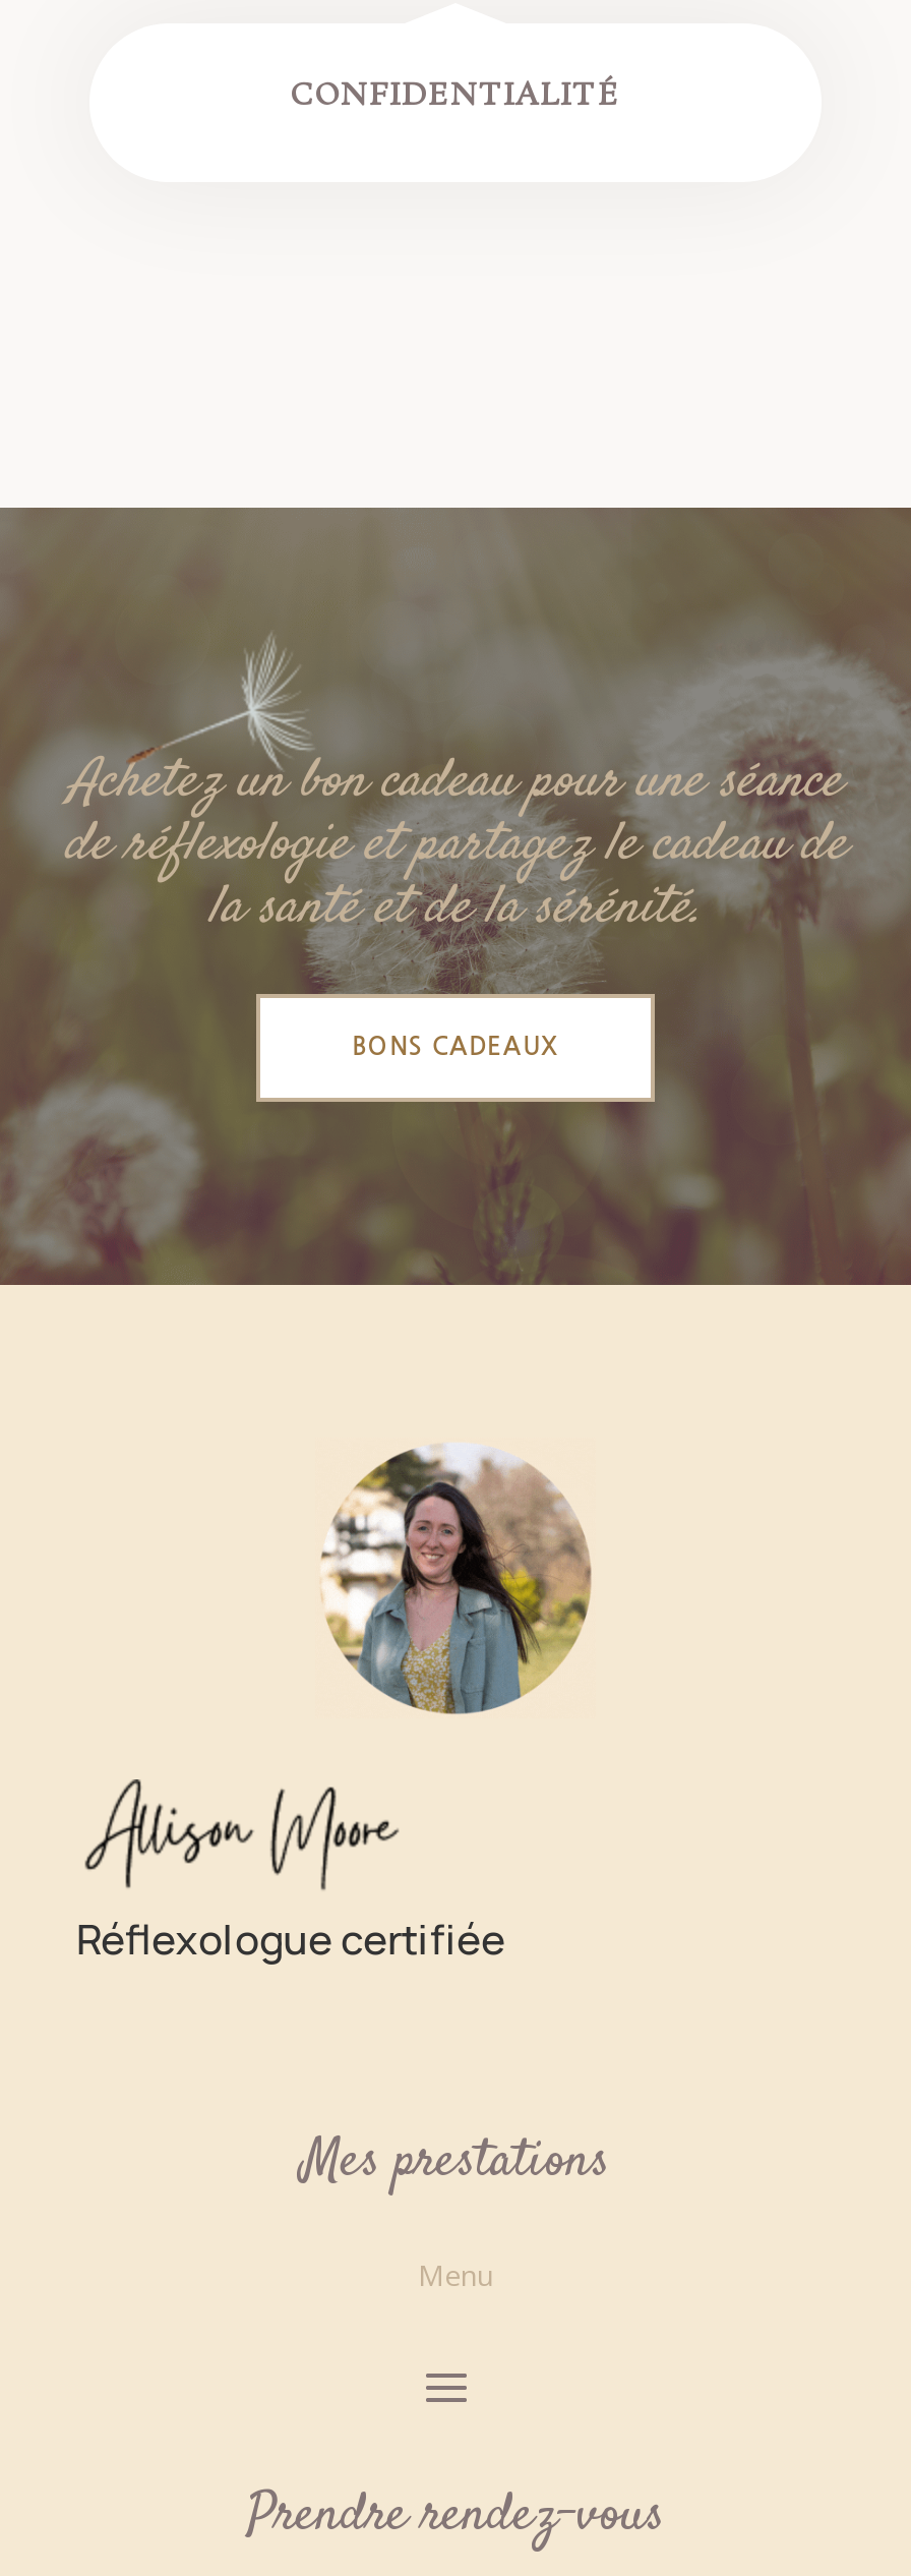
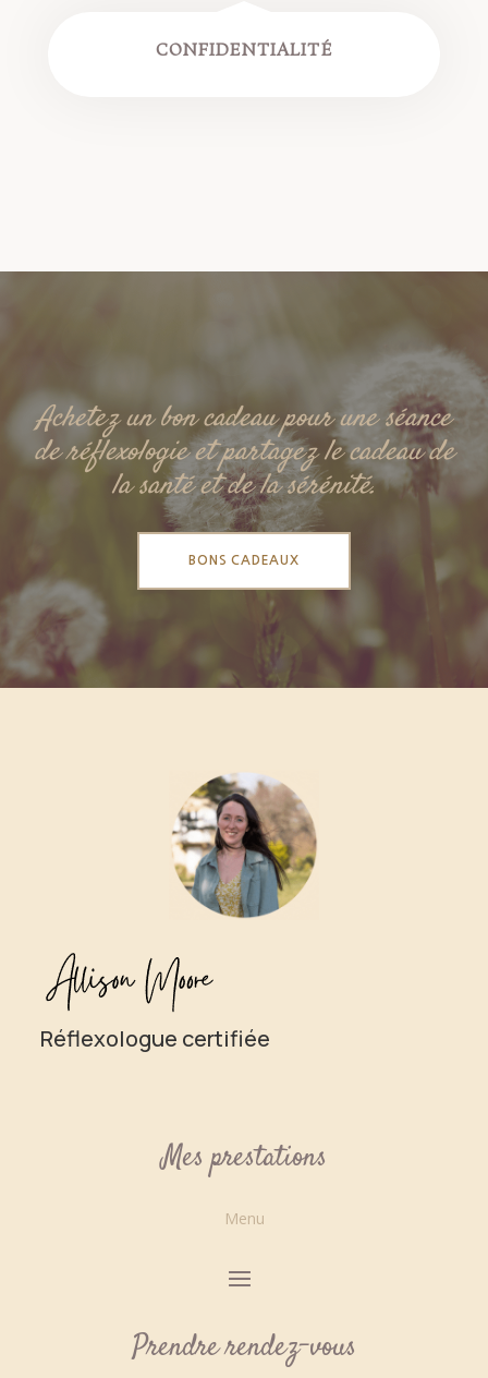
- [image]
